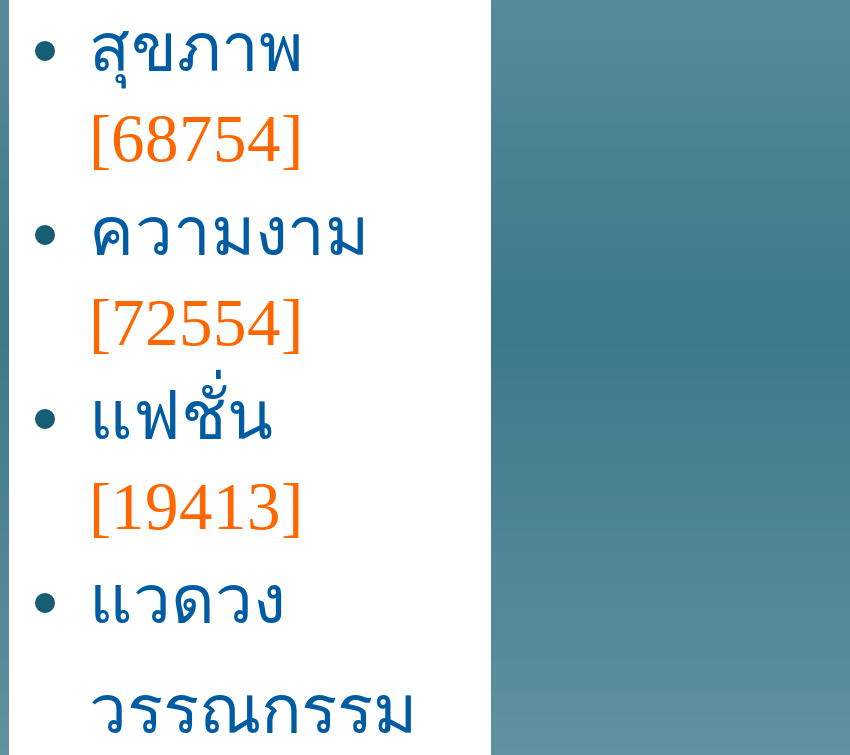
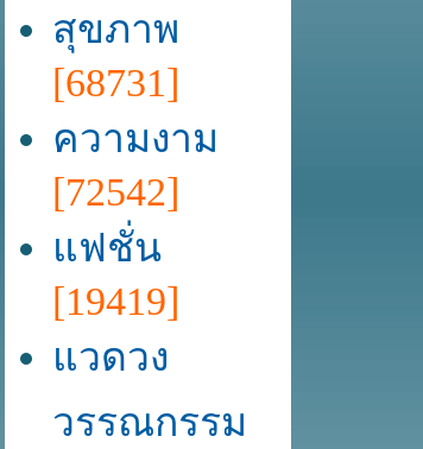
- [68754]
+ [68731]

- [72554]
+ [72542]

- [19413]
+ [19419]
